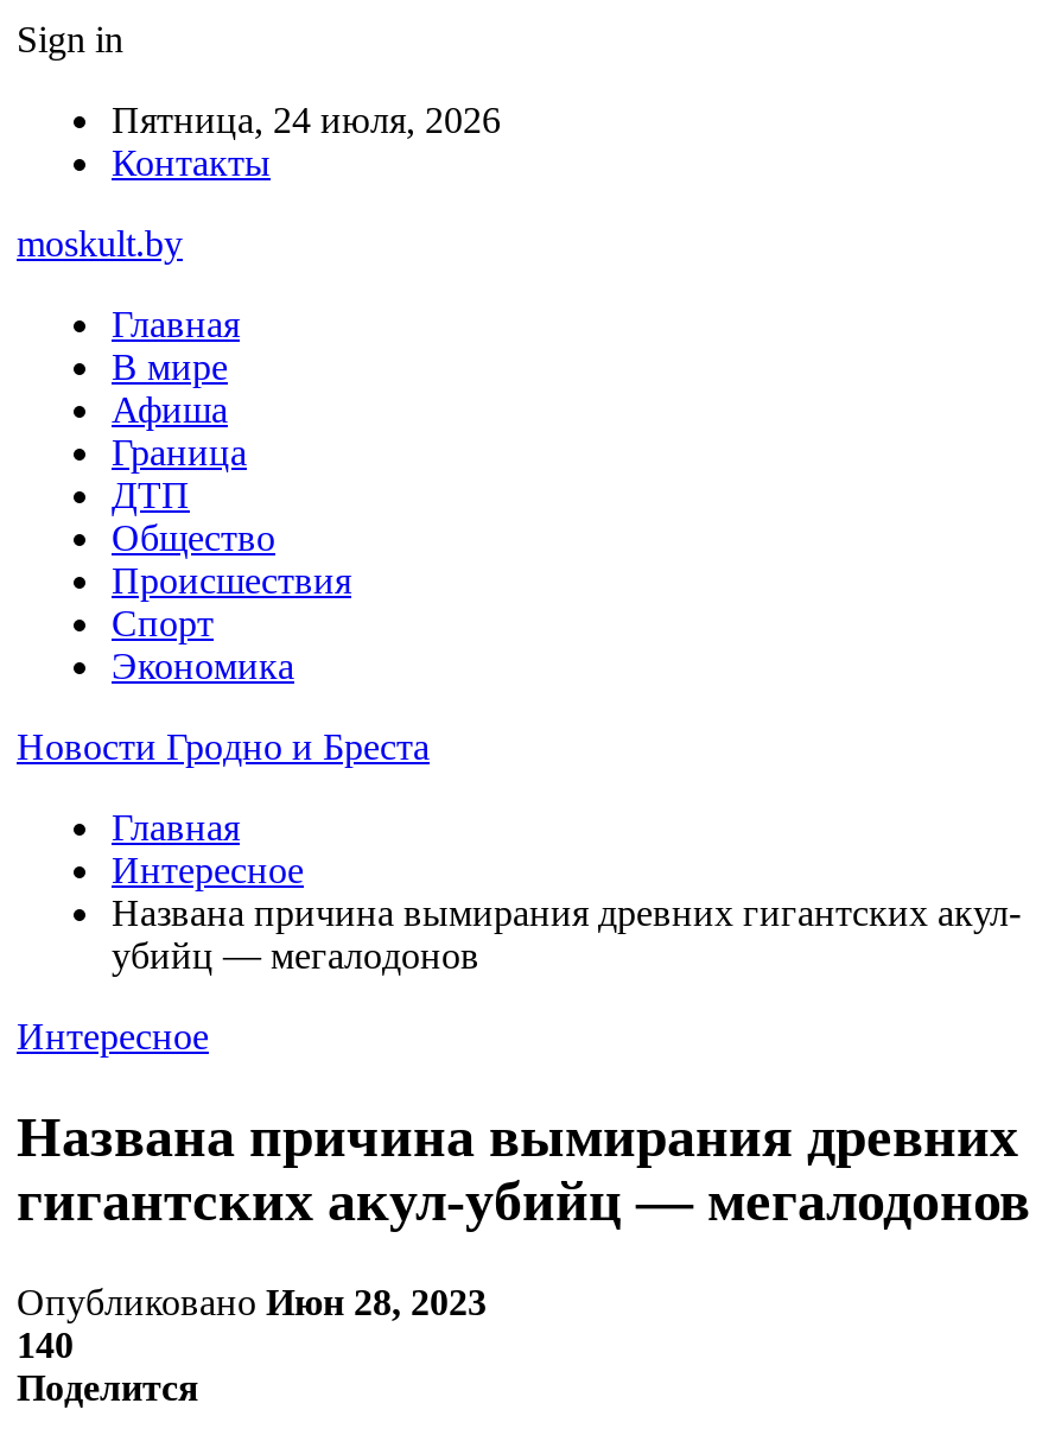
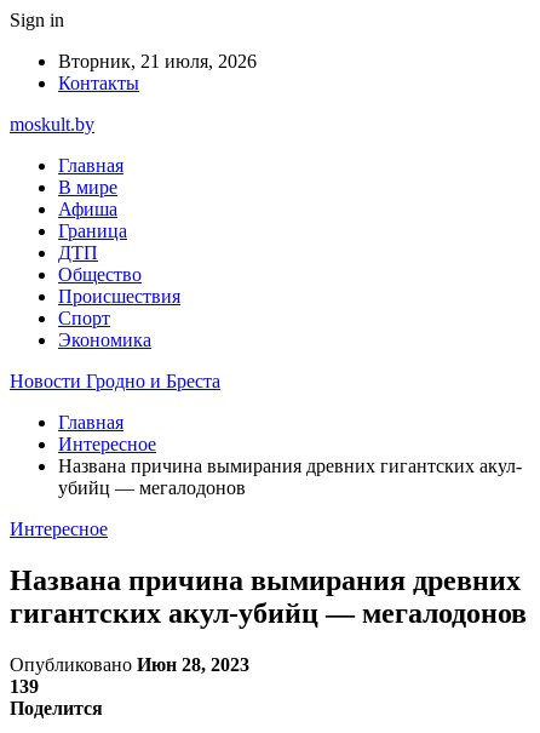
- Пятница, 24 июля, 2026
+ Вторник, 21 июля, 2026

- 140
+ 139
